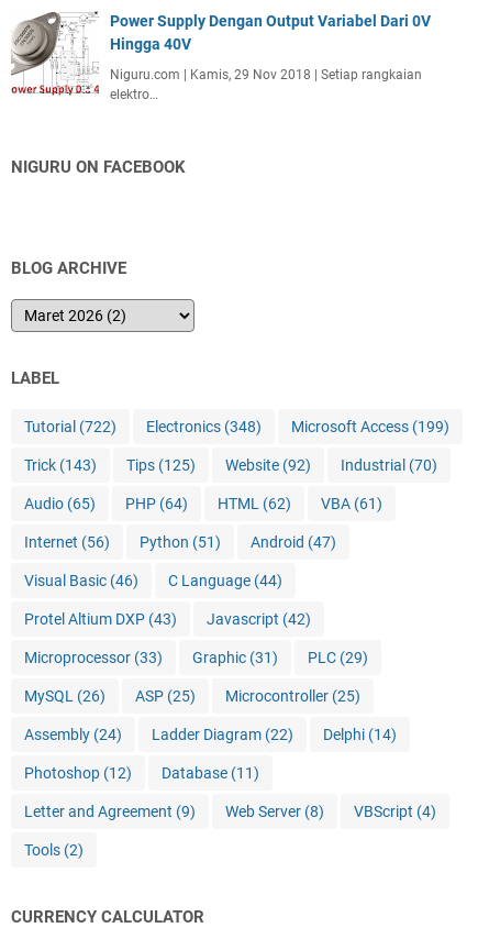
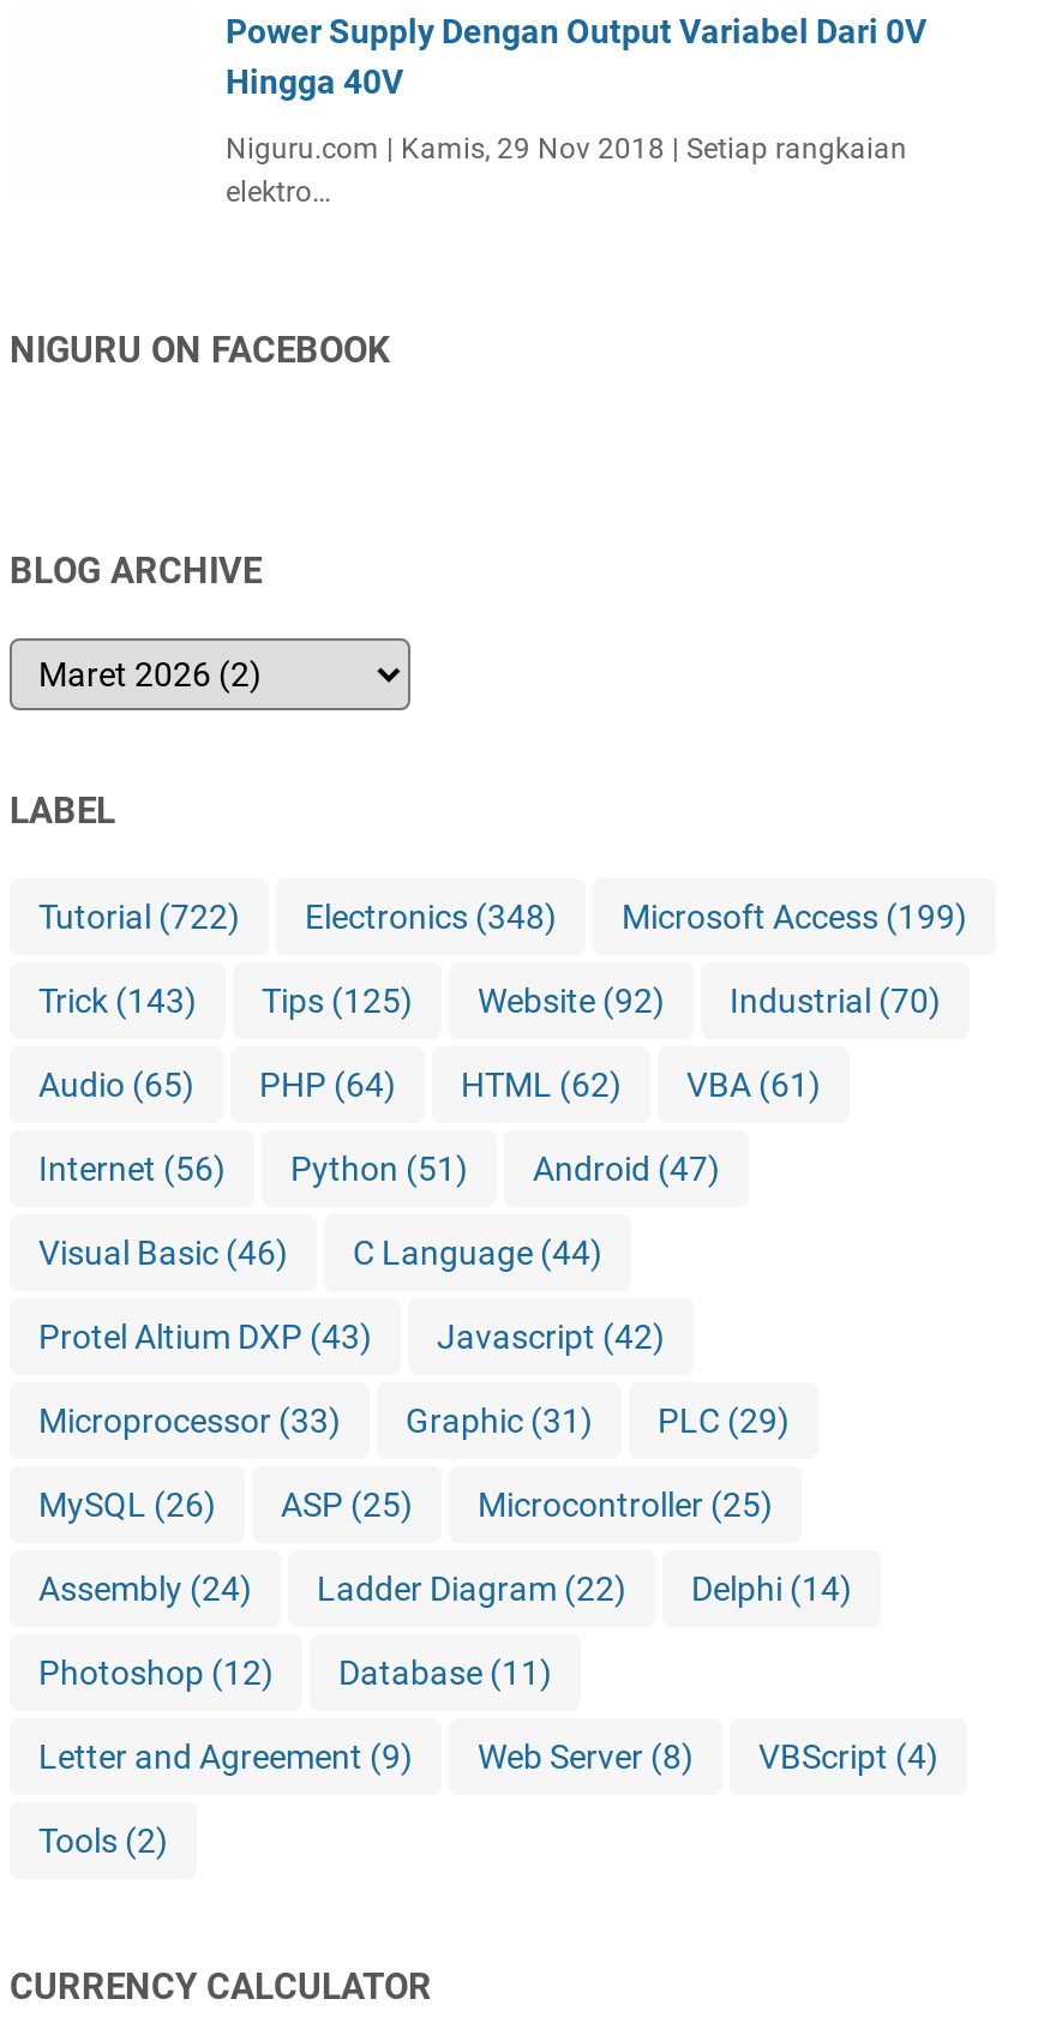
- [image]
